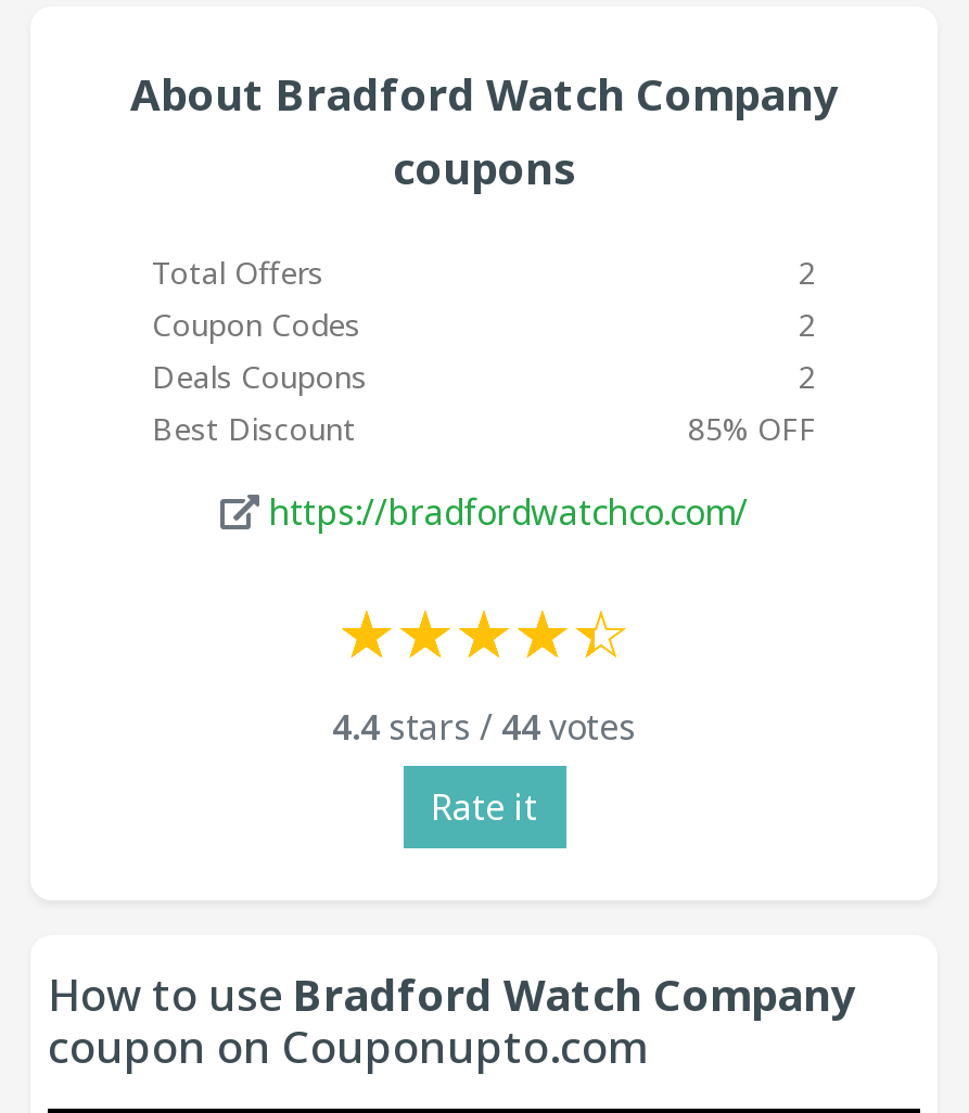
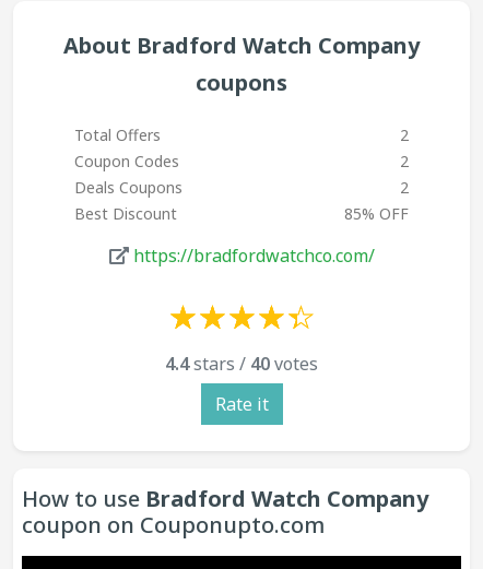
- 4.4 stars / 44 votes
+ 4.4 stars / 40 votes
